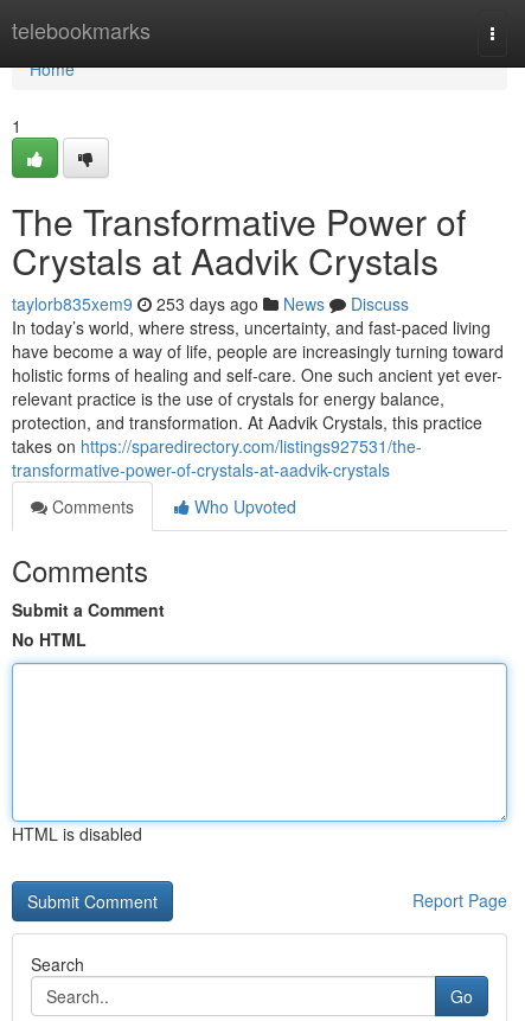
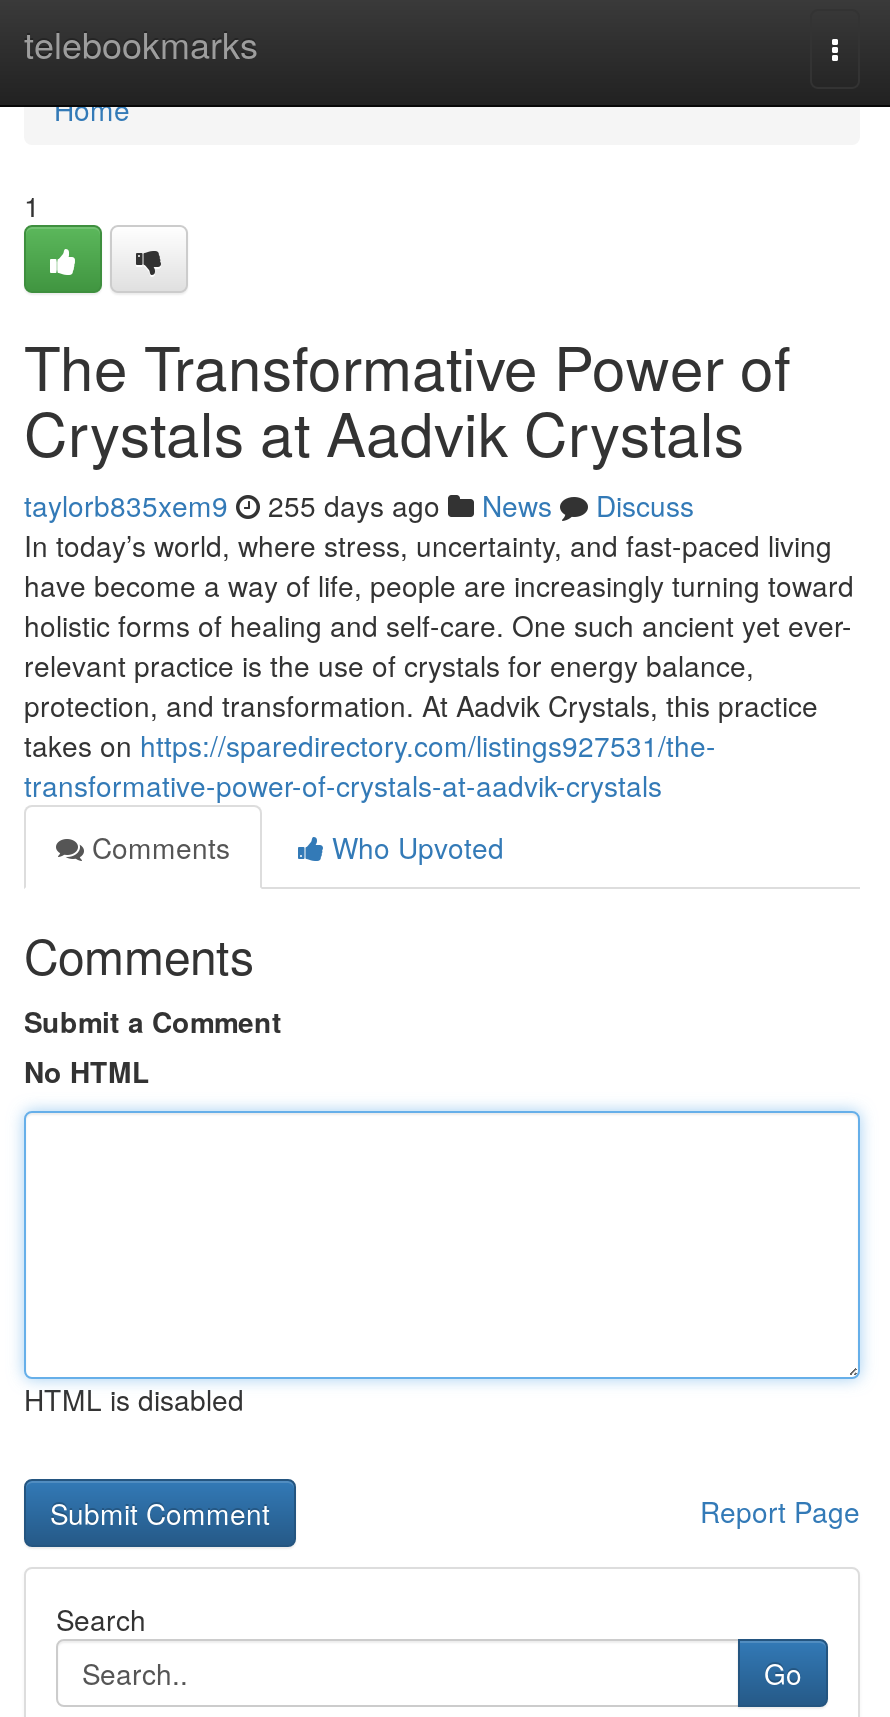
- taylorb835xem9 253 days ago News Discuss
+ taylorb835xem9 255 days ago News Discuss
